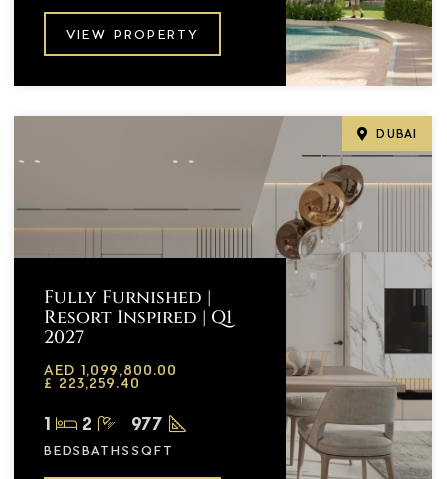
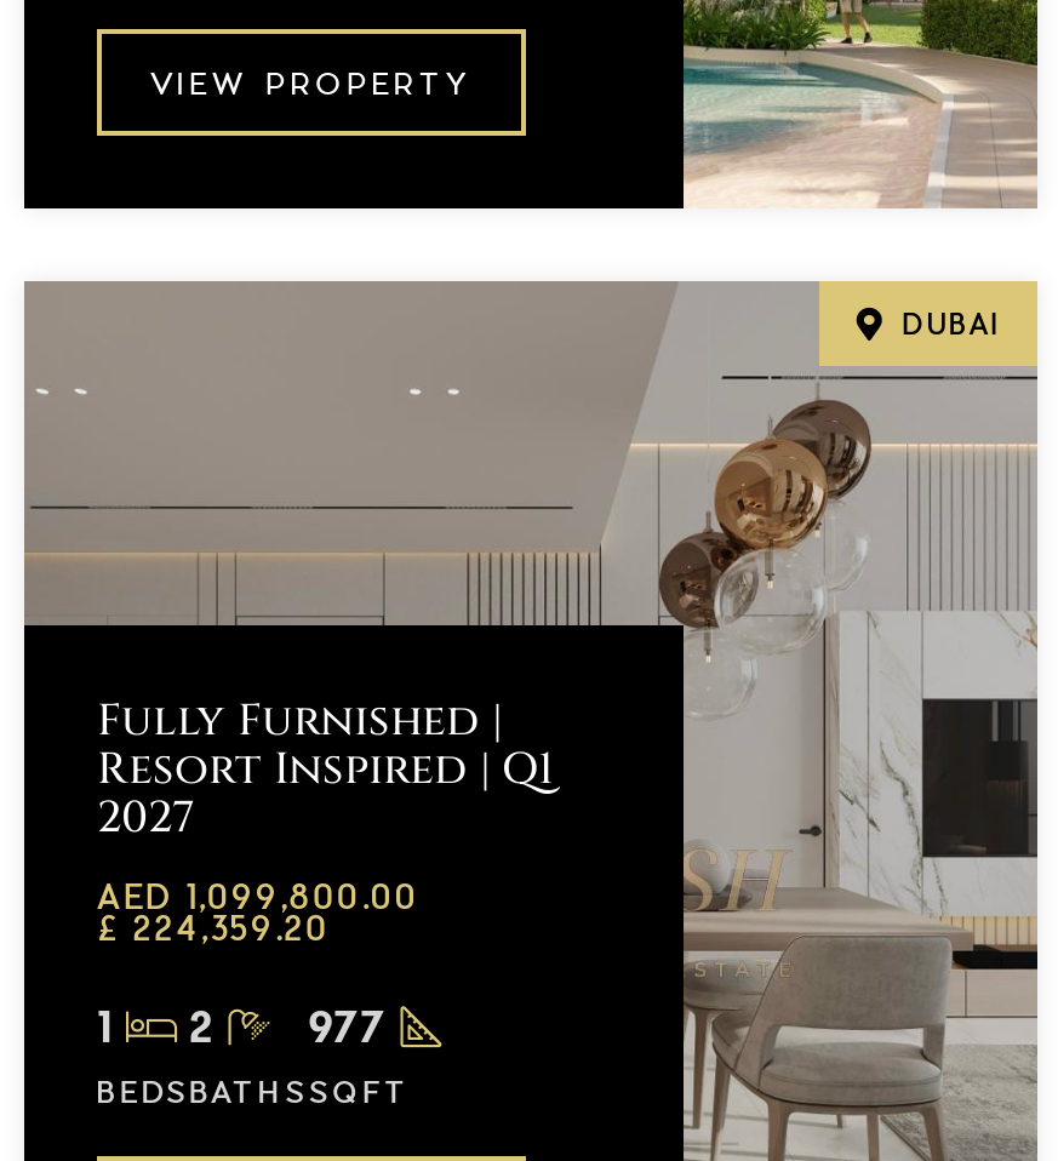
- £ 223,259.40
+ £ 224,359.20
